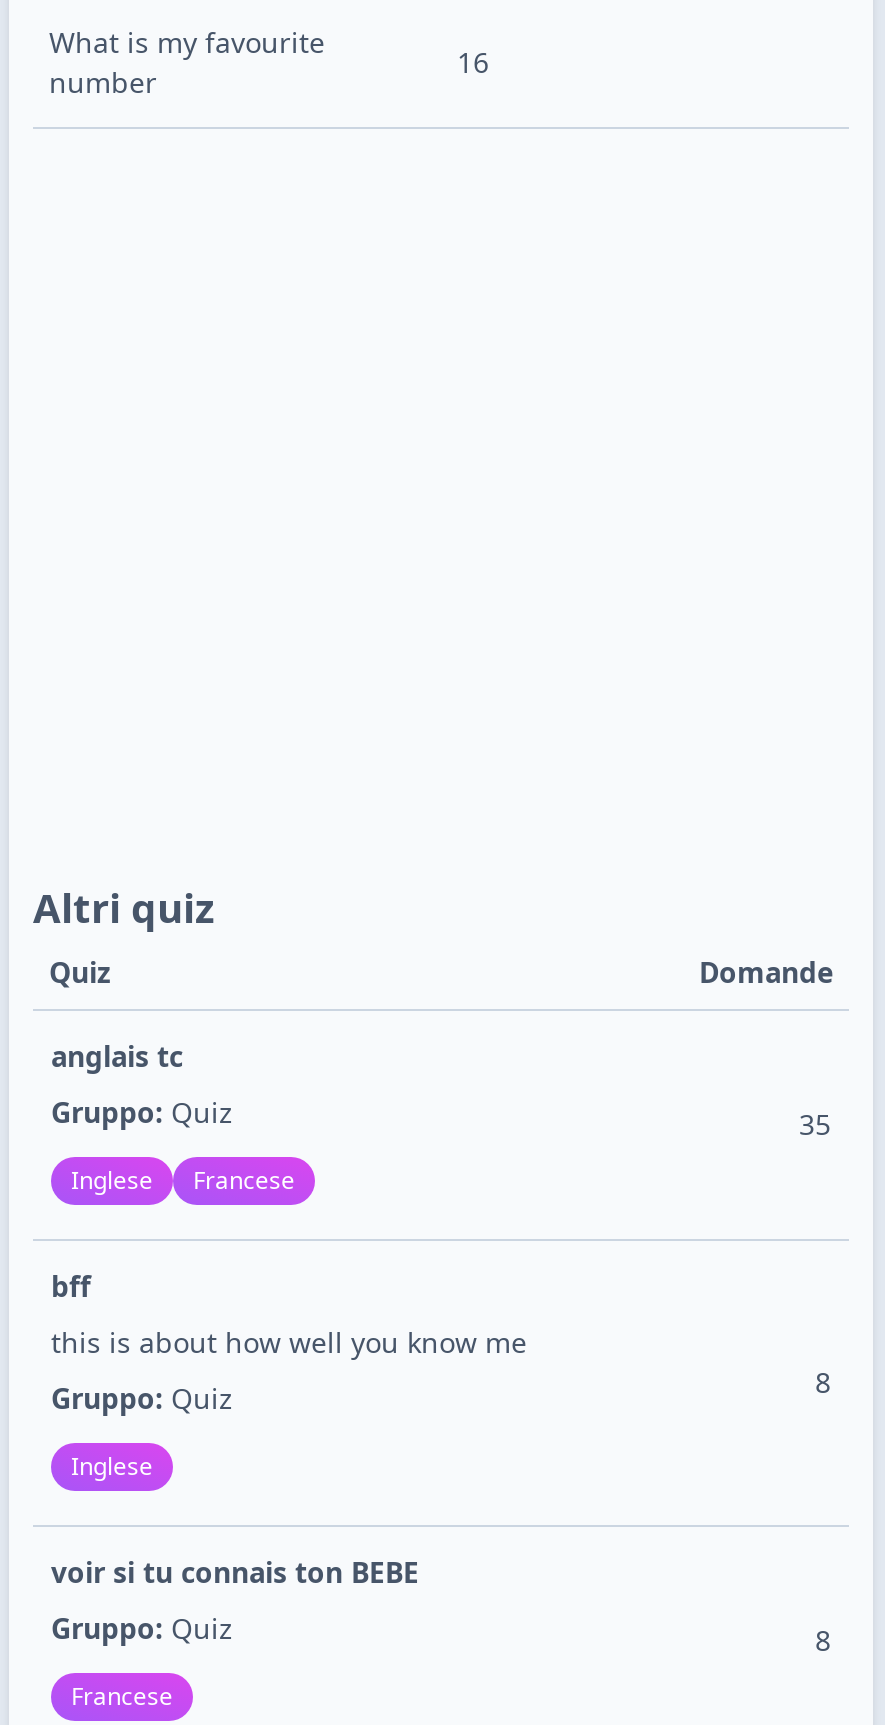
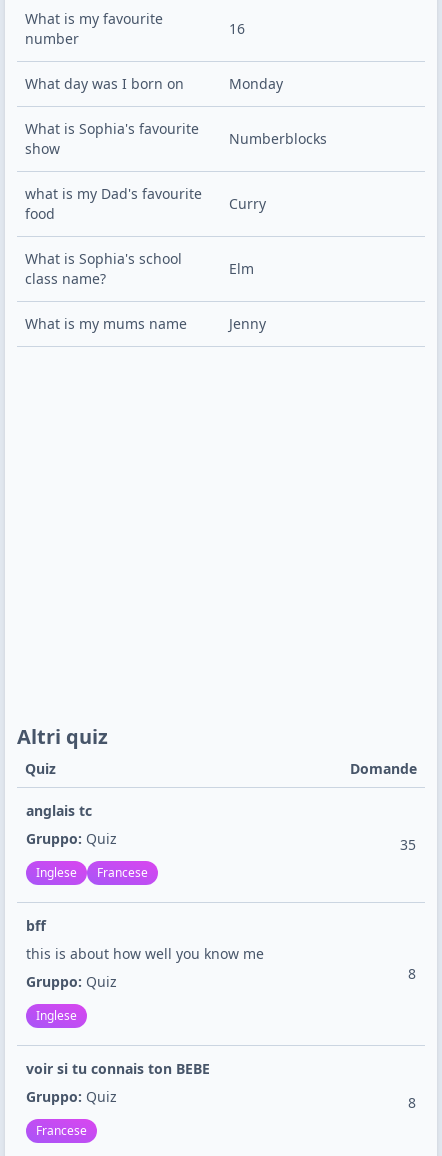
+ What day was I born on
+ Monday
+ What is Sophia's favourite
+ show

+ Numberblocks
+ what is my Dad's favourite
+ food

+ Curry
+ What is Sophia's school
+ class name?

+ Elm
+ What is my mums name
+ Jenny
